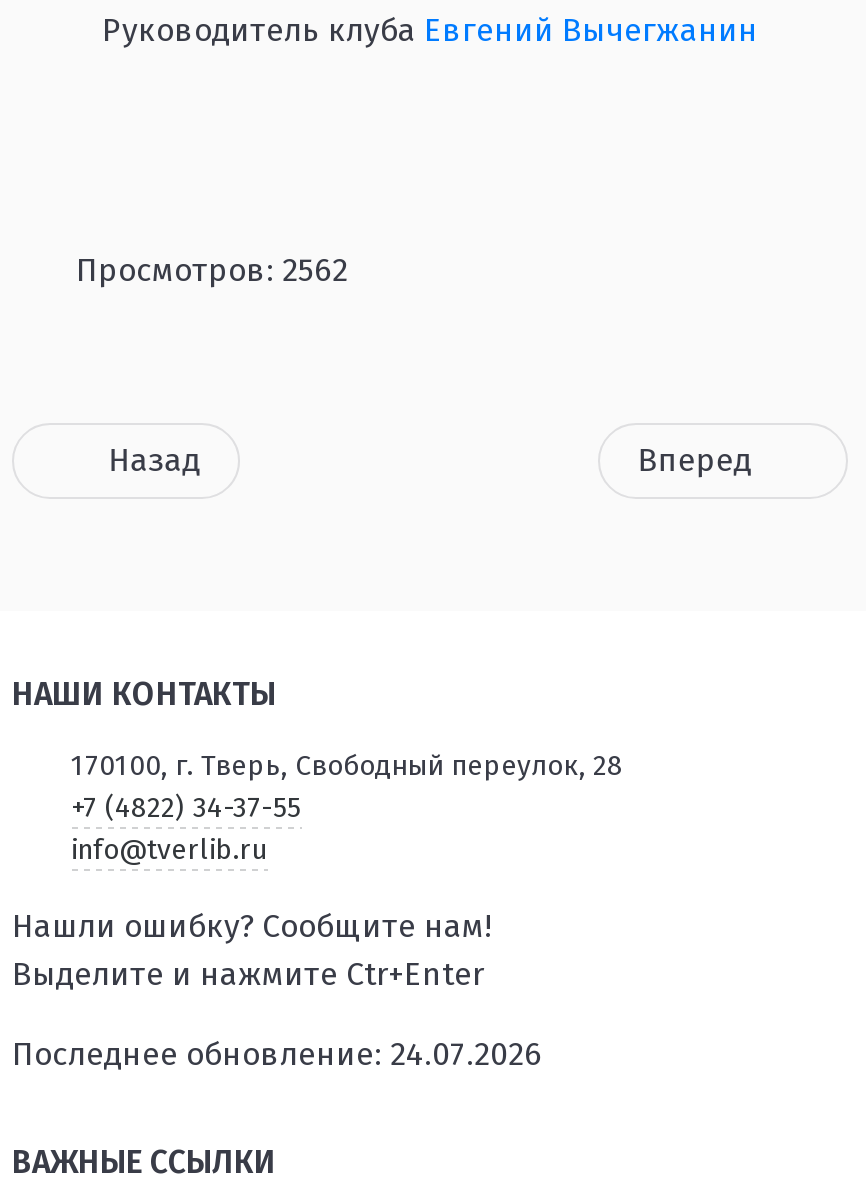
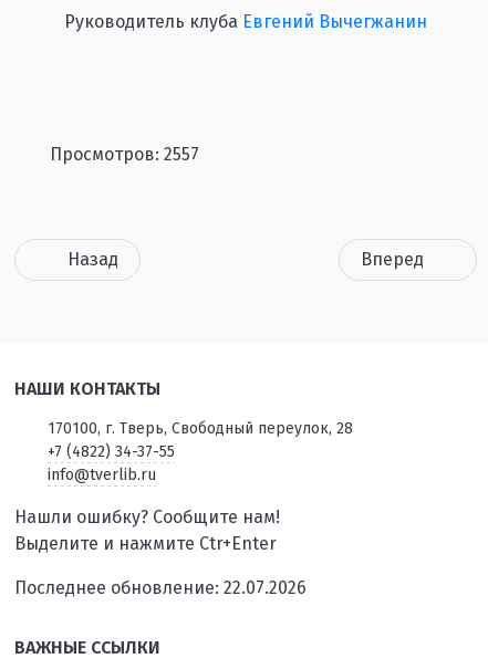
- Просмотров: 2562
+ Просмотров: 2557

- Последнее обновление: 24.07.2026
+ Последнее обновление: 22.07.2026
